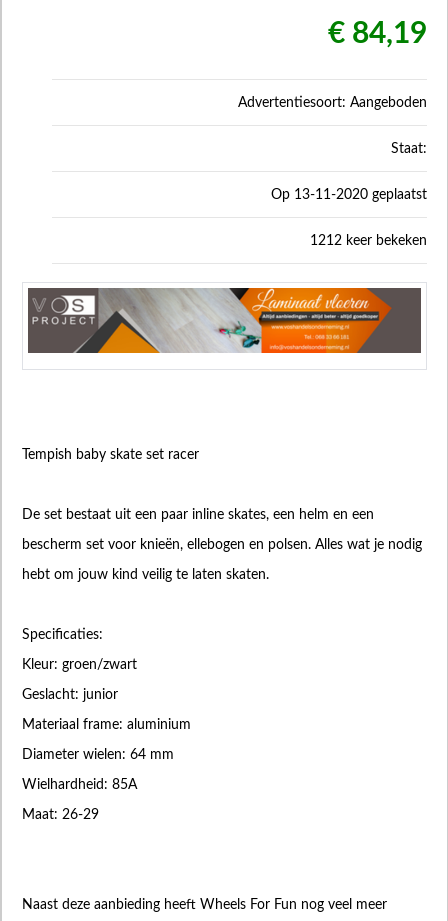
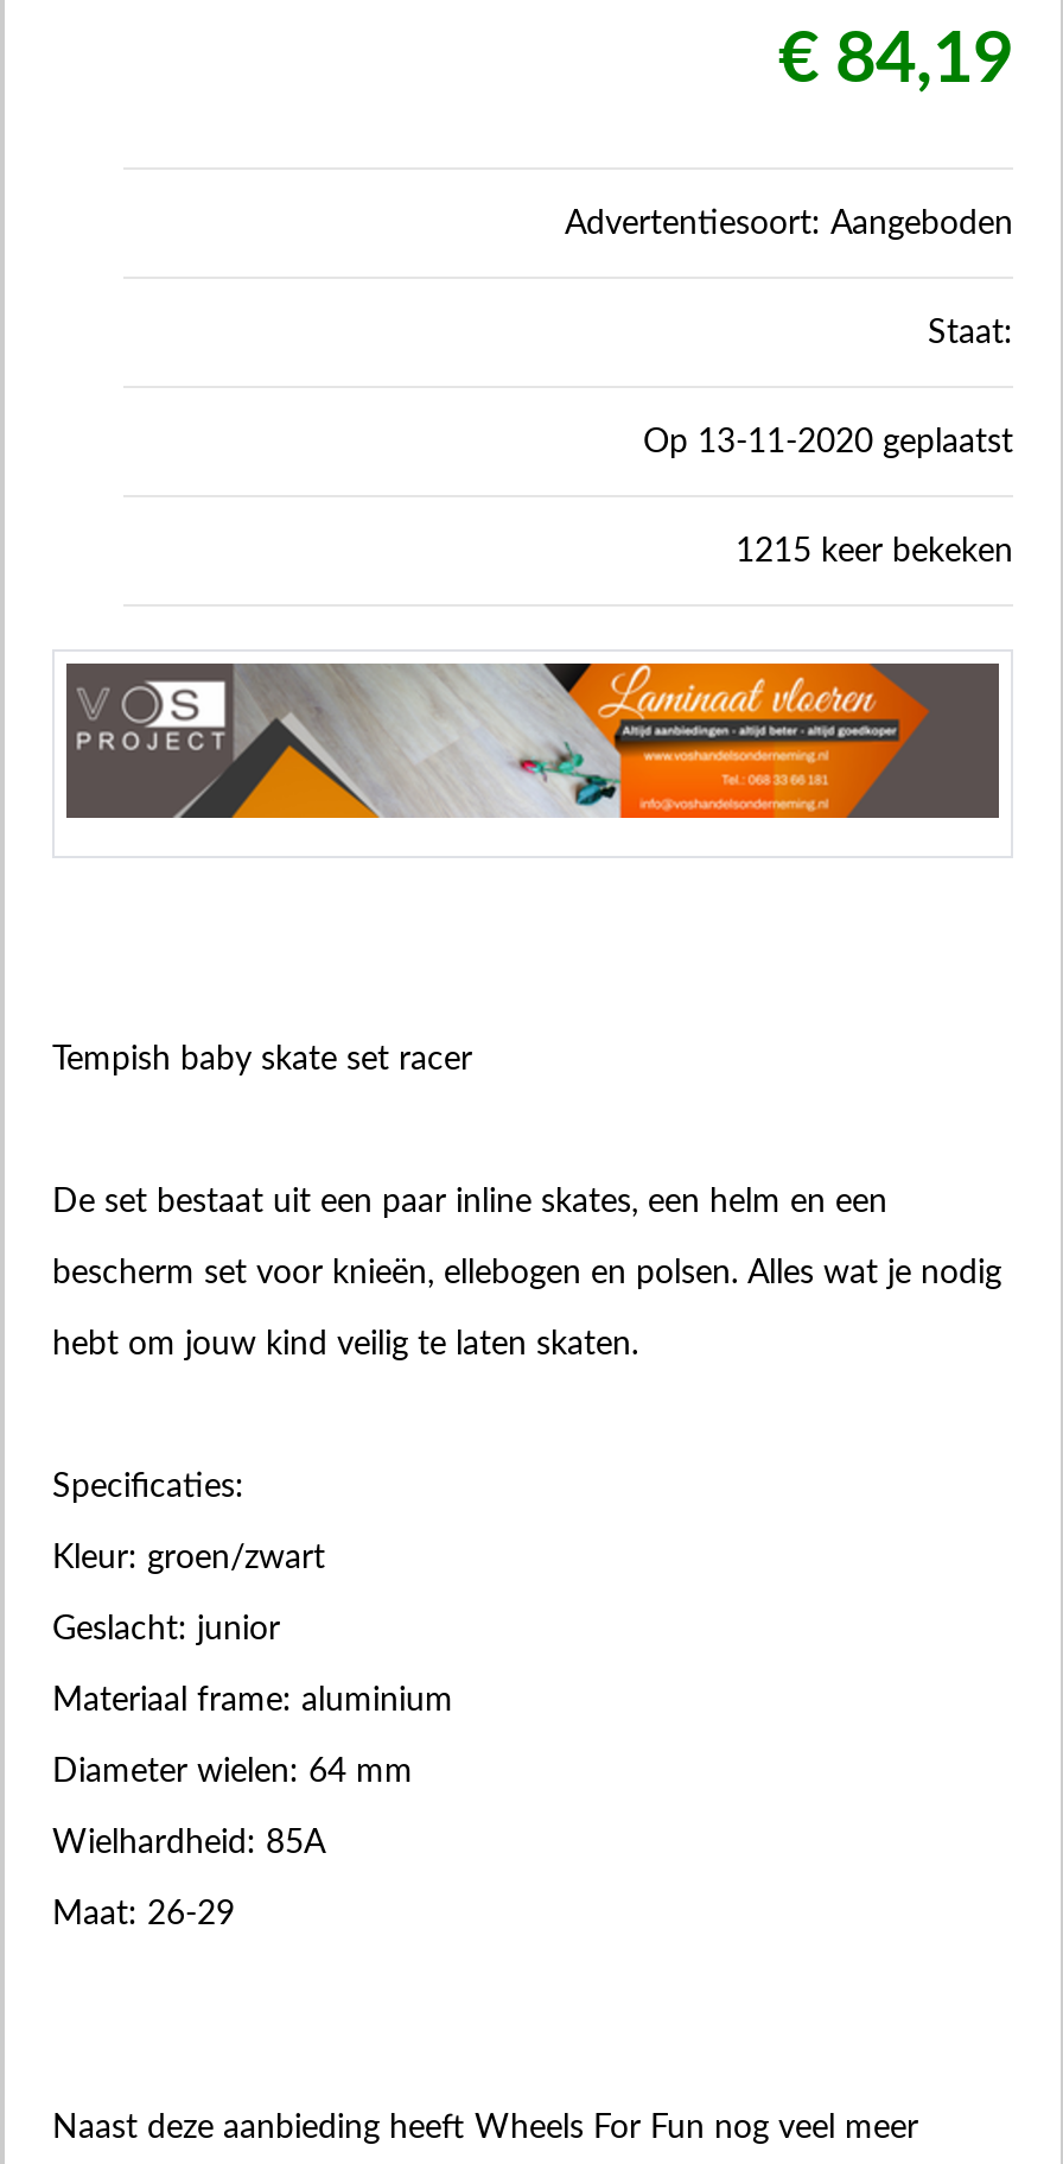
- 1212 keer bekeken
+ 1215 keer bekeken
